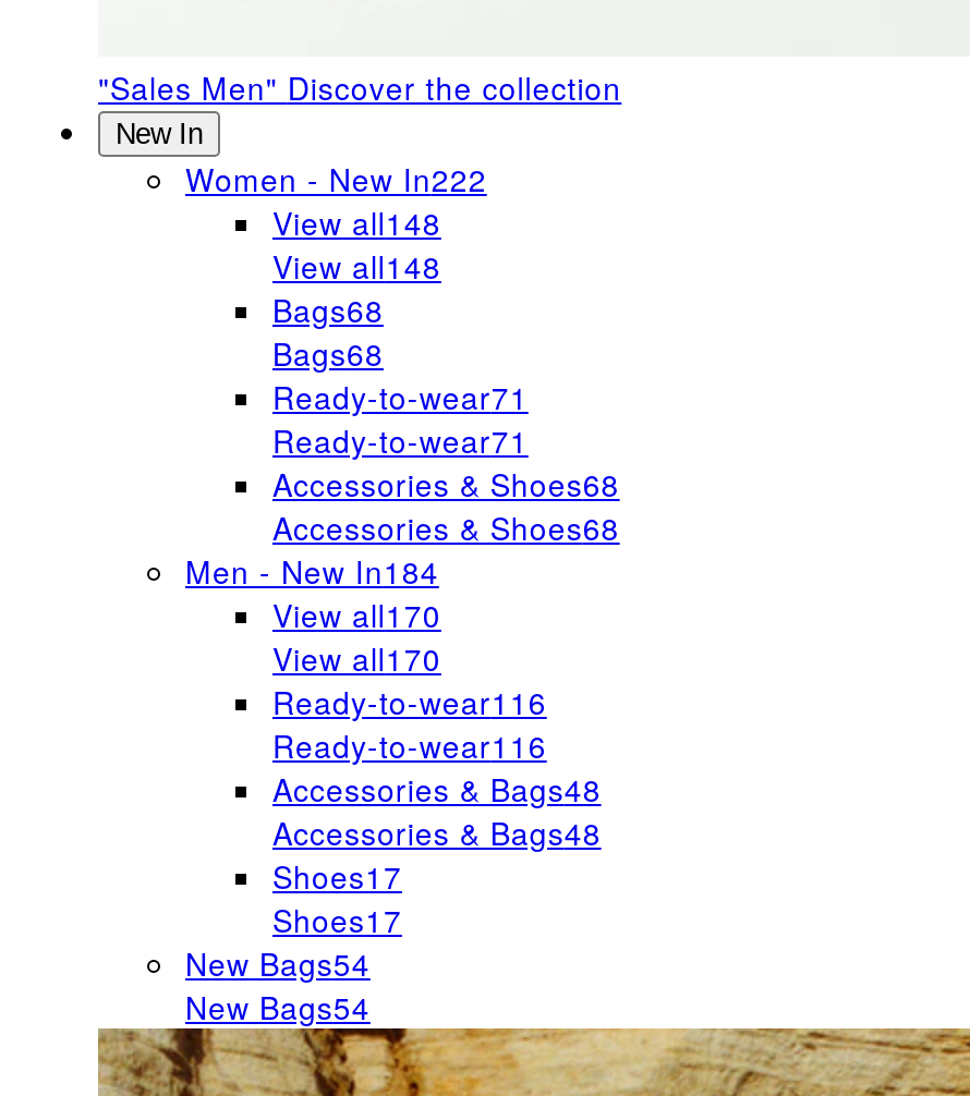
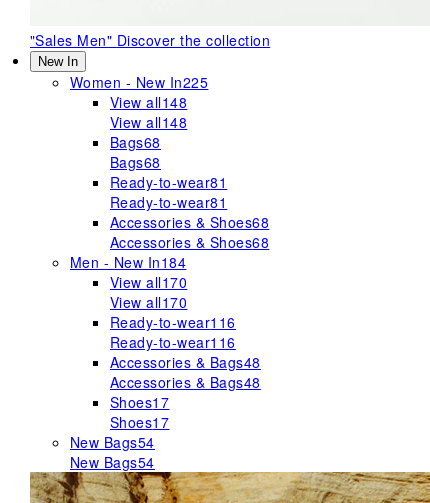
- Women - New In222
+ Women - New In225

- Ready-to-wear71
+ Ready-to-wear81

- Ready-to-wear71
+ Ready-to-wear81
